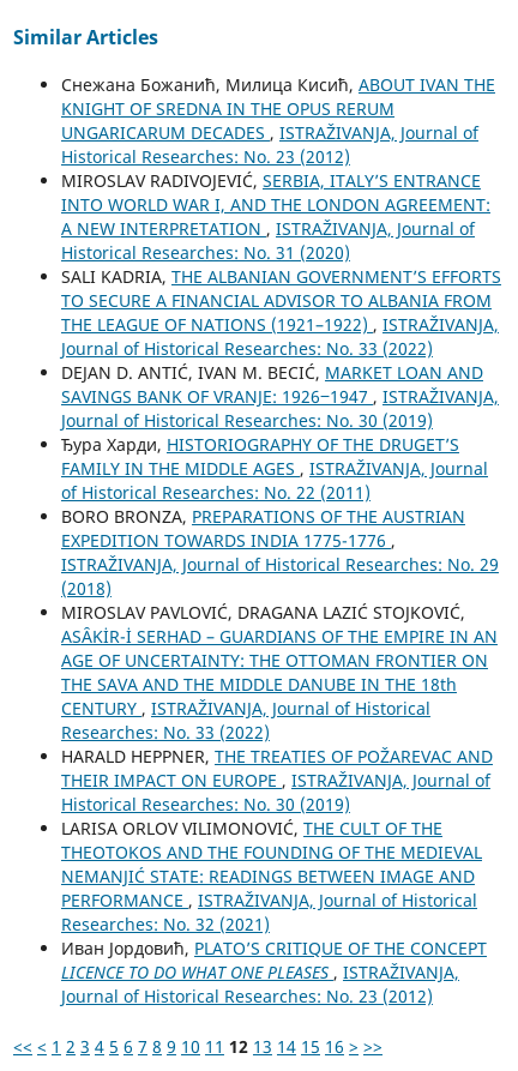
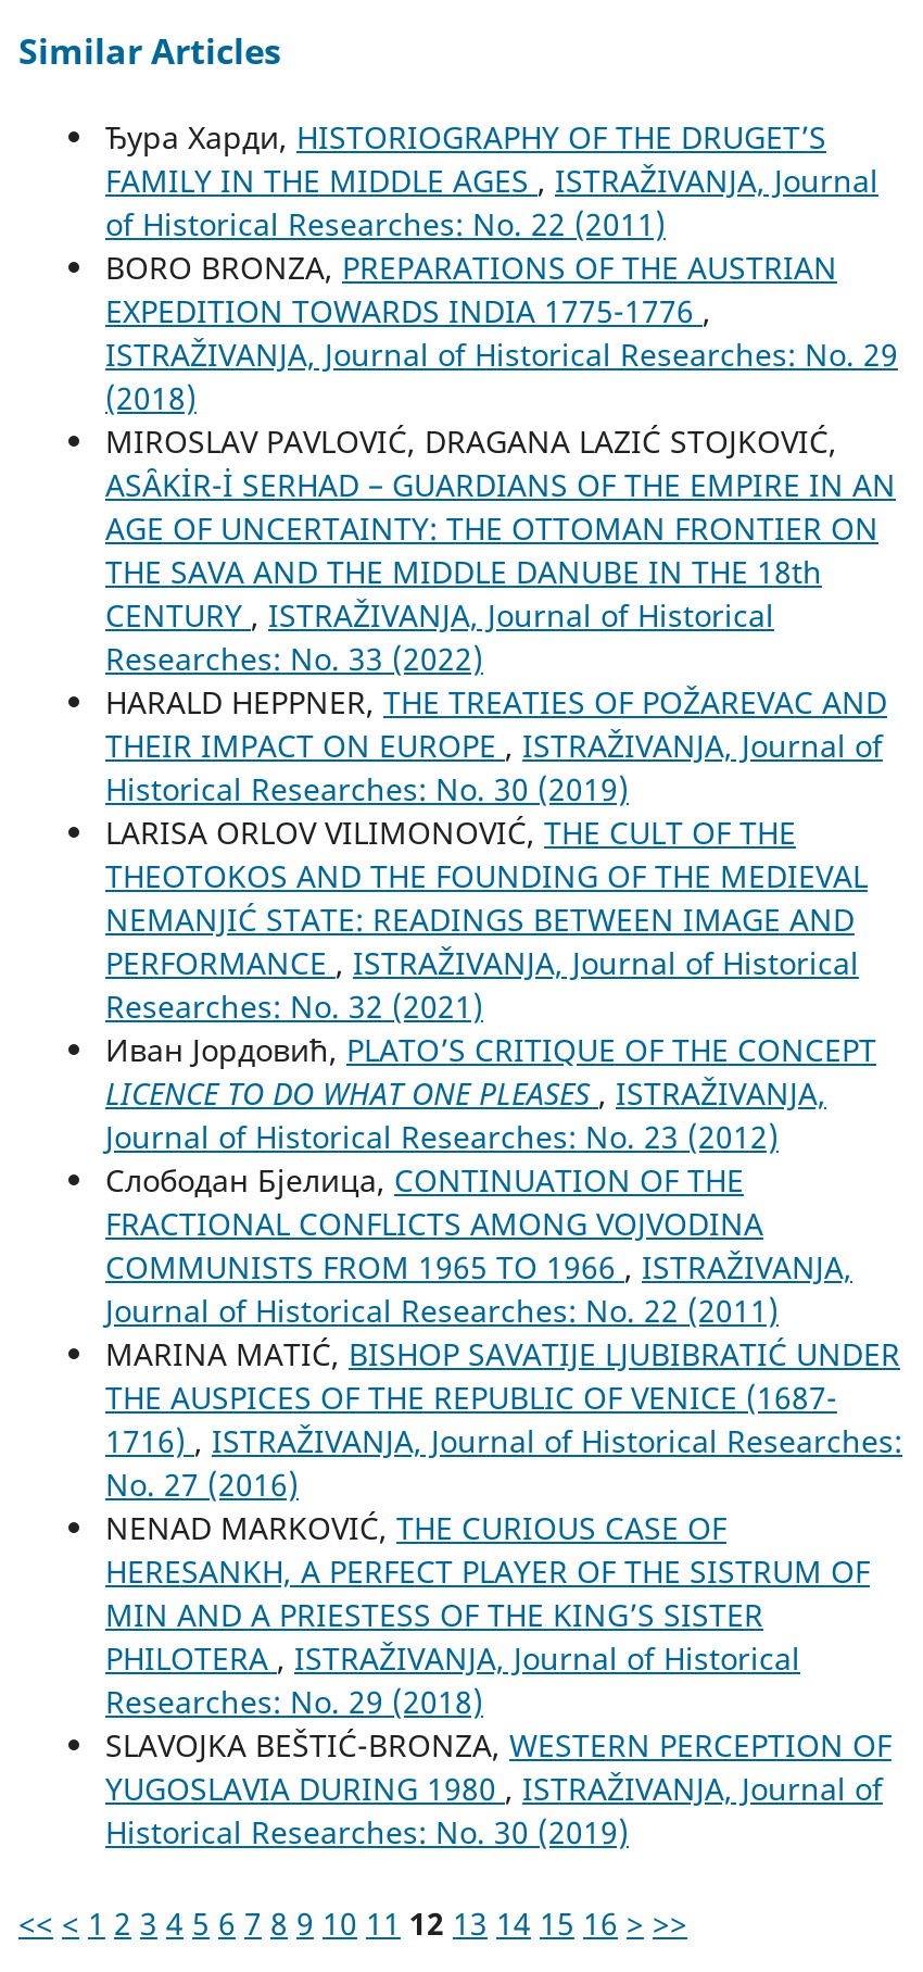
- Снежана Божанић, Милица Кисић, ABOUT IVAN THE
- KNIGHT OF SREDNA IN THE OPUS RERUM
- UNGARICARUM DECADES, ISTRAŽIVANJA, Јournal of
- Historical Researches: No. 23 (2012)
- MIROSLAV RADIVOJEVIĆ, SERBIA, ITALY’S ENTRANCE
- INTO WORLD WAR I, AND THE LONDON AGREEMENT:
- A NEW INTERPRETATION, ISTRAŽIVANJA, Јournal of
- Historical Researches: No. 31 (2020)
- SALI KADRIA, THE ALBANIAN GOVERNMENT’S EFFORTS
- TO SECURE A FINANCIAL ADVISOR TO ALBANIA FROM
- THE LEAGUE OF NATIONS (1921–1922), ISTRAŽIVANJA,
- Јournal of Historical Researches: No. 33 (2022)
- DEJAN D. ANTIĆ, IVAN M. BECIĆ, MARKET LOAN AND
- SAVINGS BANK OF VRANJE: 1926‒1947, ISTRAŽIVANJA,
- Јournal of Historical Researches: No. 30 (2019)

moved up: Ђура Харди, HISTORIOGRAPHY OF THE DRUGET’S | FAMILY IN THE MIDDLE AGES, ISTRAŽIVANJA, Јournal | of Historical Researches: No. 22 (2011) | ... | LICENCE TO DO WHAT ONE PLEASES , ISTRAŽIVANJA, | Јournal of Historical Researches: No. 23 (2012)

+ Слободан Бјелица, CONTINUATION OF THE
+ FRACTIONAL CONFLICTS AMONG VOJVODINA
+ COMMUNISTS FROM 1965 TO 1966, ISTRAŽIVANJA,
+ Јournal of Historical Researches: No. 22 (2011)
+ MARINA MATIĆ, BISHOP SAVATIJE LJUBIBRATIĆ UNDER
+ THE AUSPICES OF THE REPUBLIC OF VENICE (1687-
+ 1716), ISTRAŽIVANJA, Јournal of Historical Researches:
+ No. 27 (2016)
+ NENAD MARKOVIĆ, THE CURIOUS CASE OF
+ HERESANKH, A PERFECT PLAYER OF THE SISTRUM OF
+ MIN AND A PRIESTESS OF THE KING’S SISTER
+ PHILOTERA, ISTRAŽIVANJA, Јournal of Historical
+ Researches: No. 29 (2018)
+ SLAVOJKA BEŠTIĆ-BRONZA, WESTERN PERCEPTION OF
+ YUGOSLAVIA DURING 1980, ISTRAŽIVANJA, Јournal of
+ Historical Researches: No. 30 (2019)
